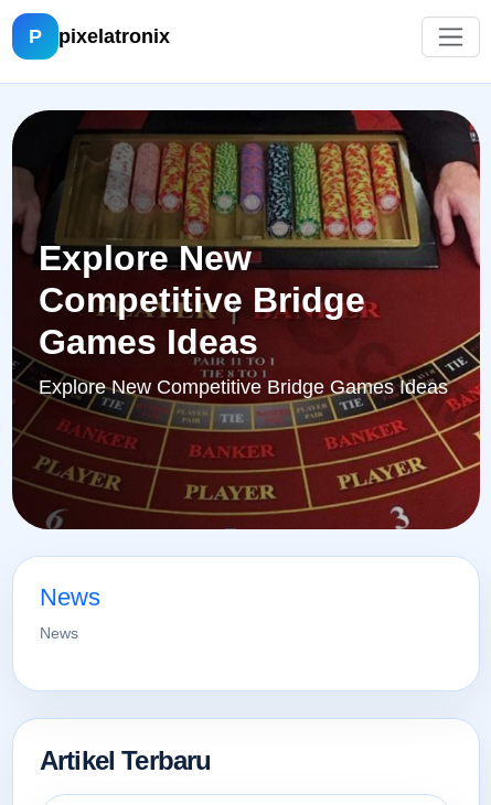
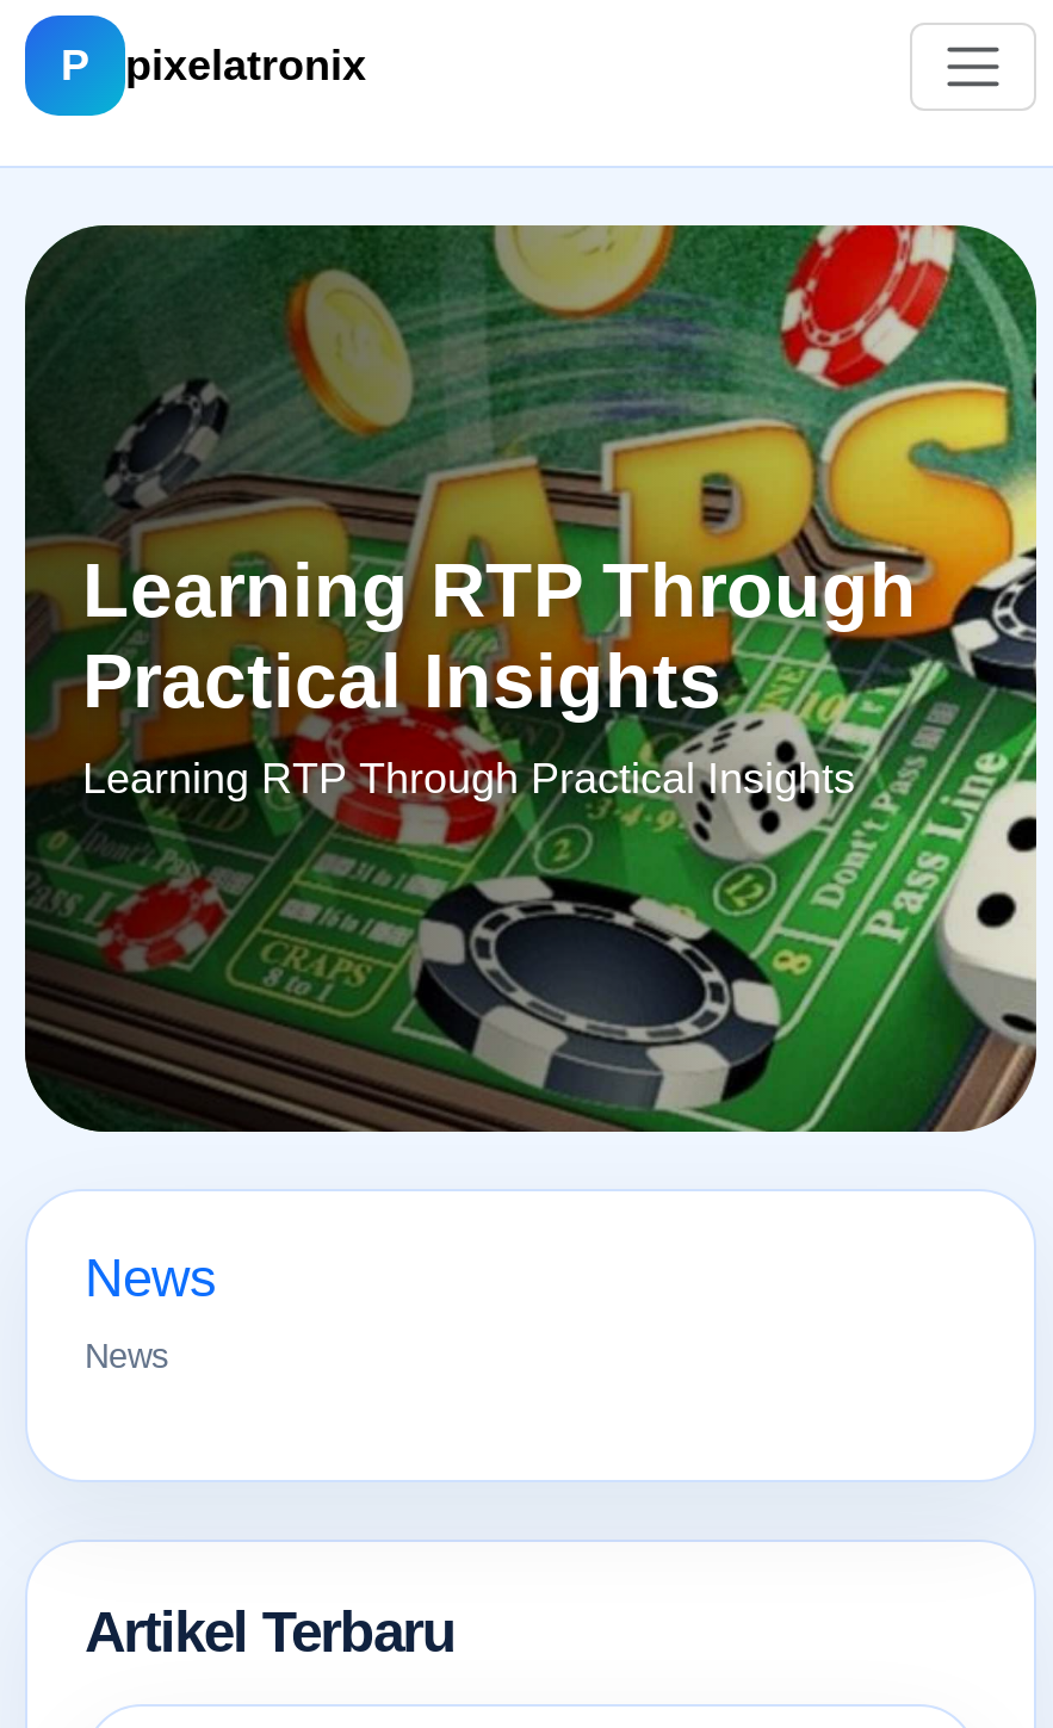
- [image]
- Explore New
- Competitive Bridge
- Games Ideas
- Explore New Competitive Bridge Games Ideas
+ [image]
+ Learning RTP Through
+ Practical Insights
+ Learning RTP Through Practical Insights
